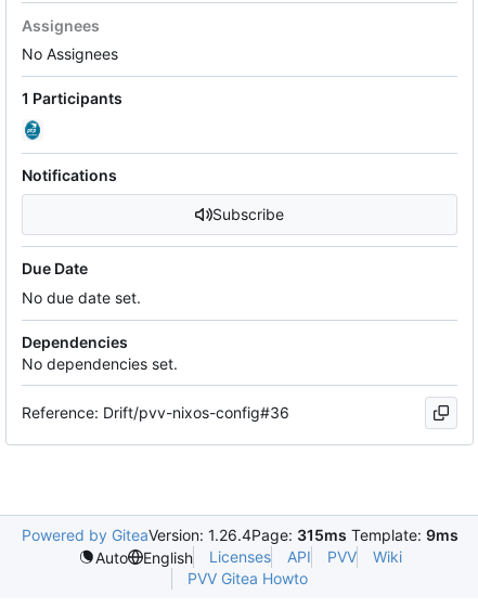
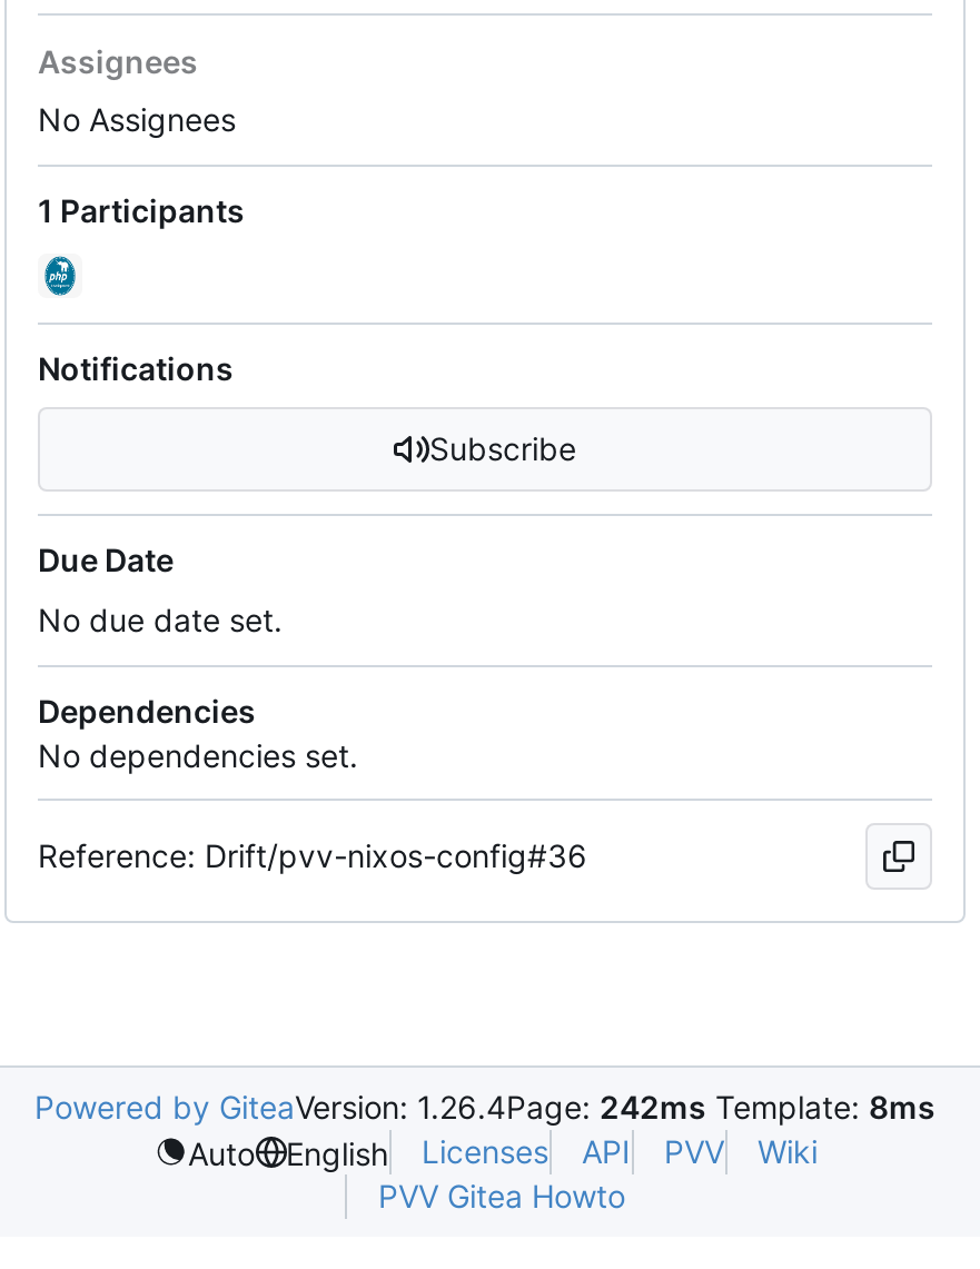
- Powered by GiteaVersion: 1.26.4Page: 315ms Template: 9ms
+ Powered by GiteaVersion: 1.26.4Page: 242ms Template: 8ms
